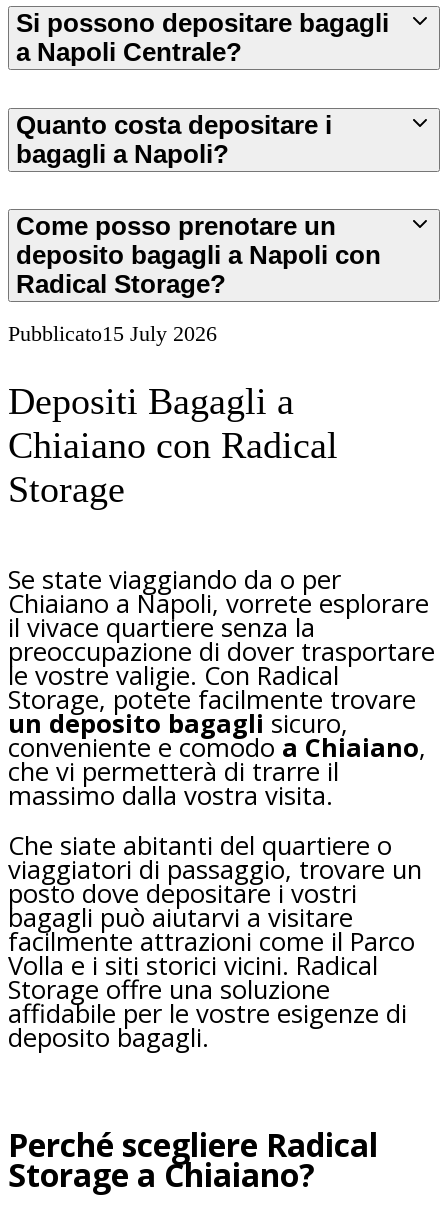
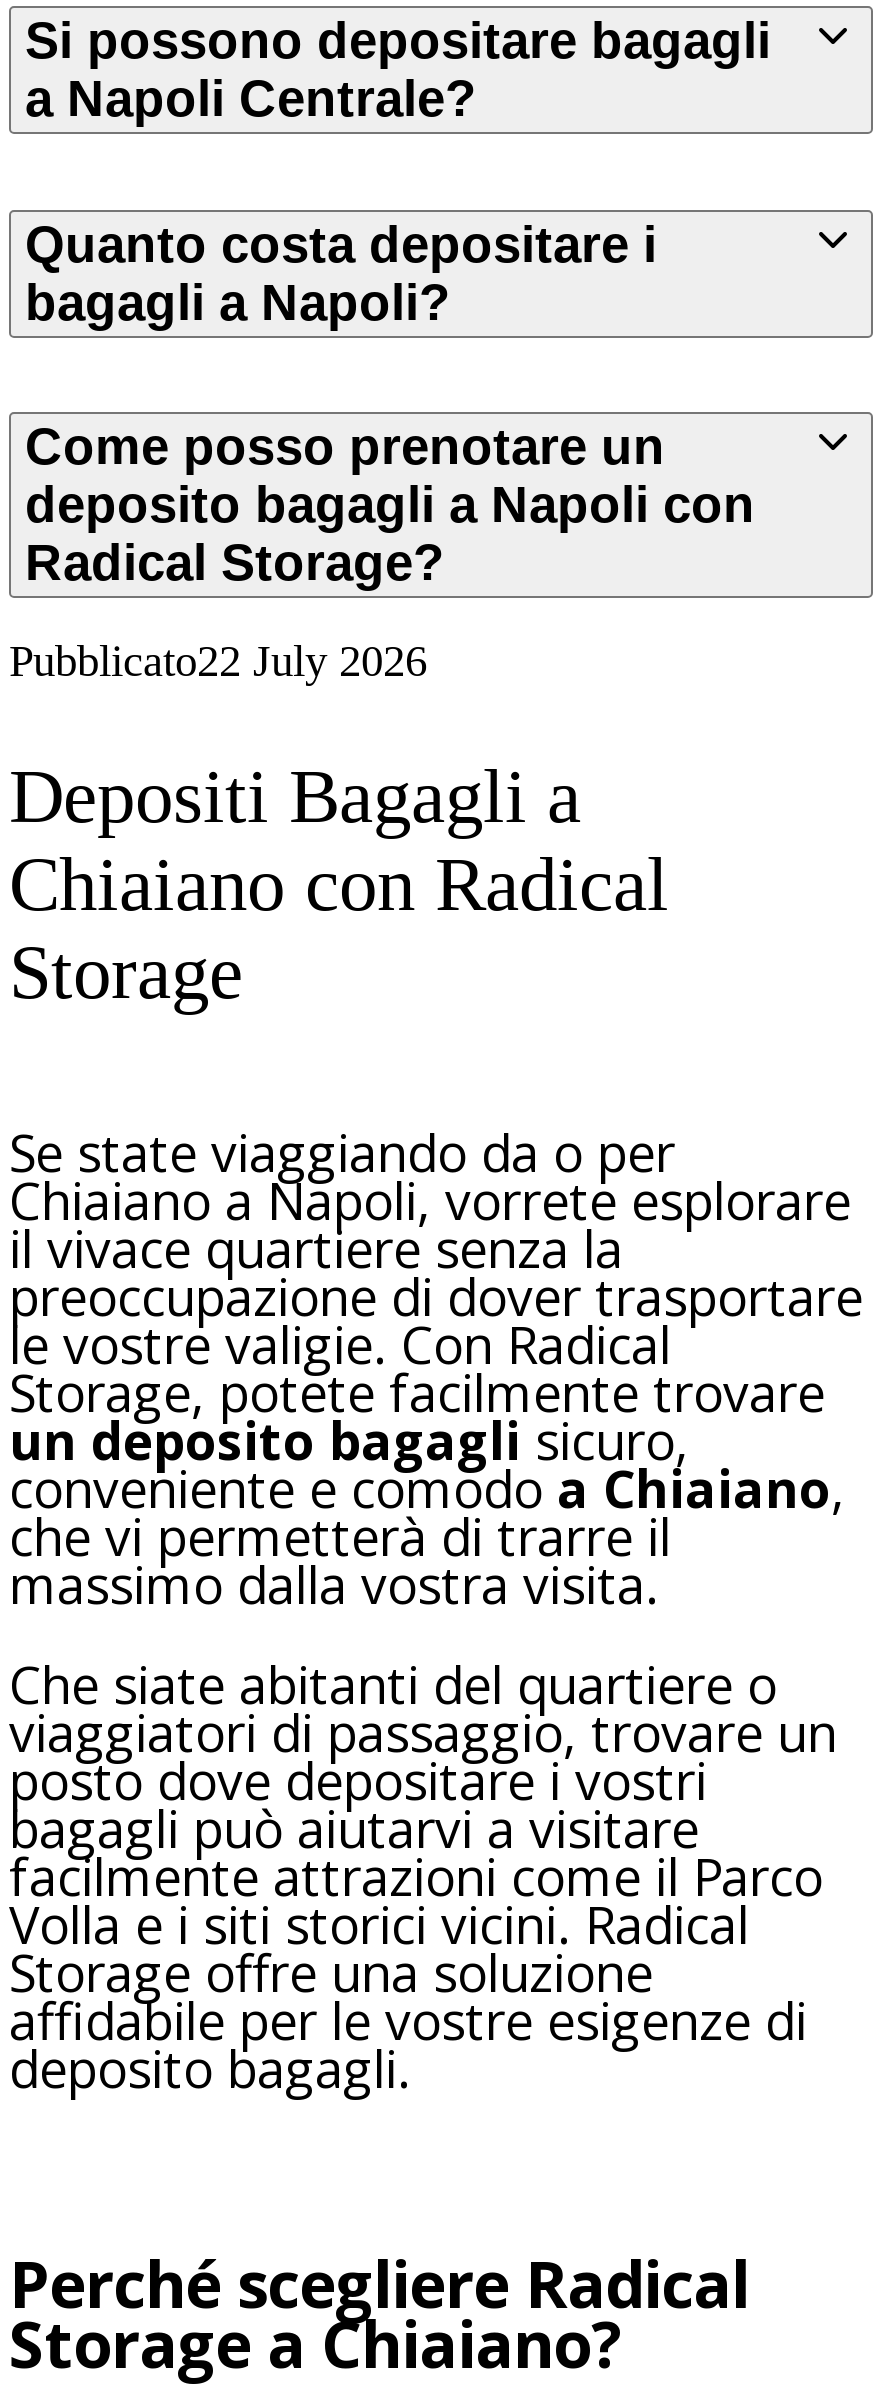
- Pubblicato15 July 2026
+ Pubblicato22 July 2026
